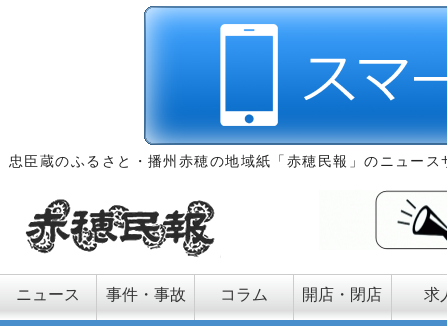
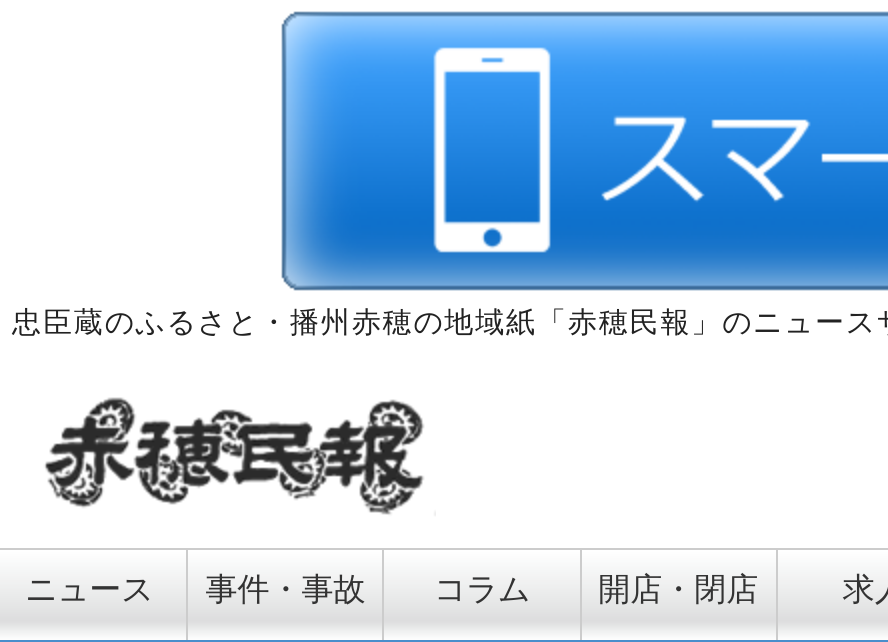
- [image]
